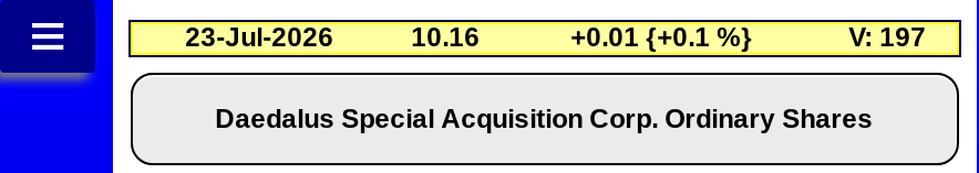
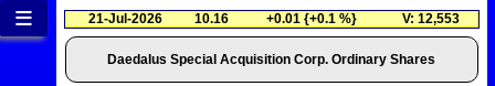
- 23-Jul-2026
+ 21-Jul-2026

- V: 197
+ V: 12,553
